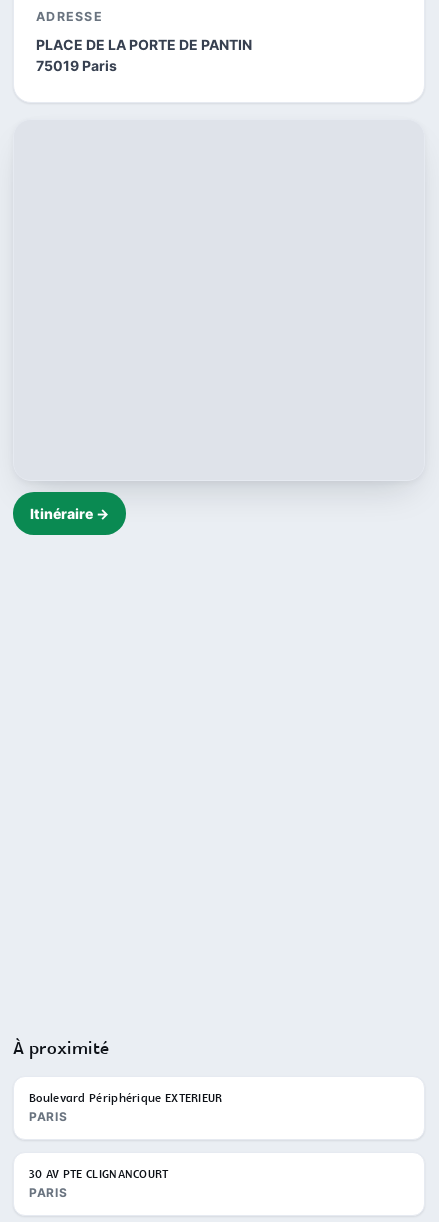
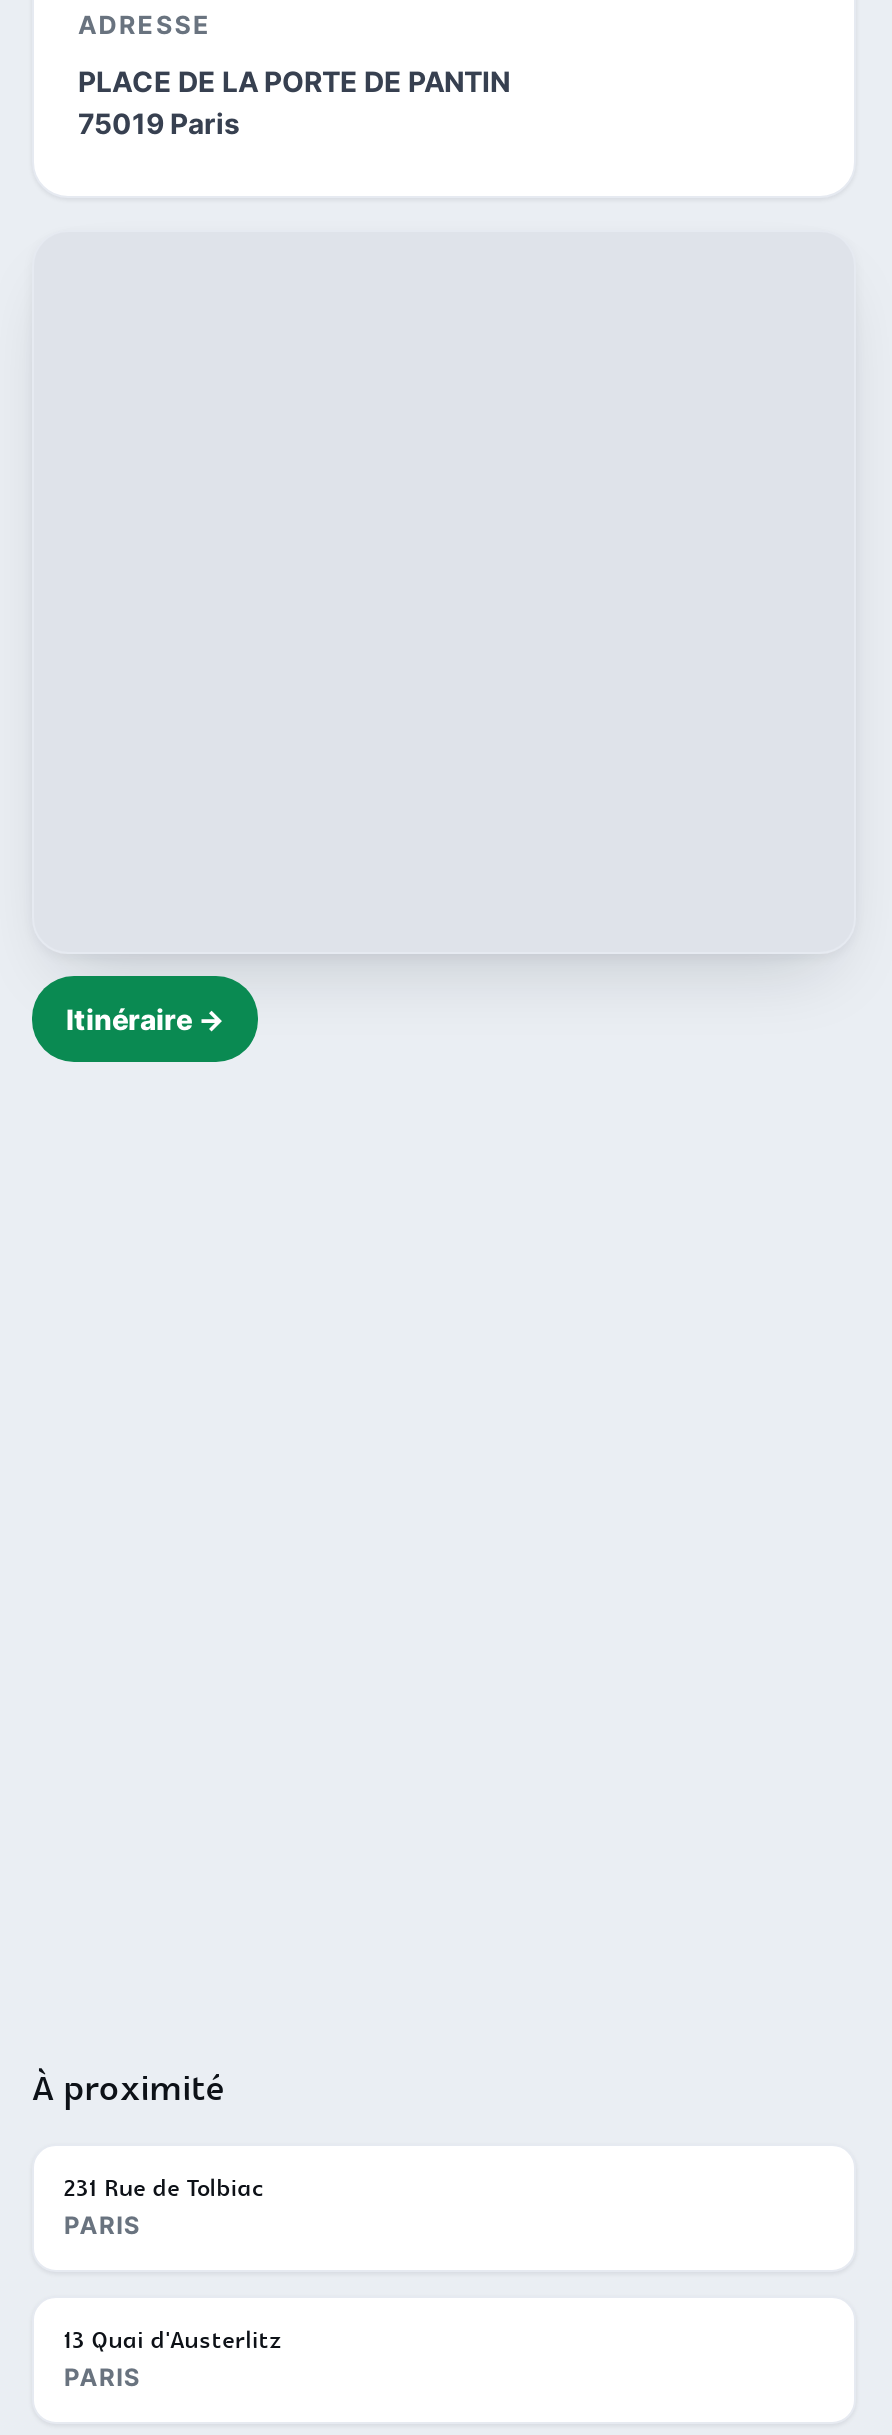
- Boulevard Périphérique EXTERIEUR
+ 231 Rue de Tolbiac

- 30 AV PTE CLIGNANCOURT
+ 13 Quai d'Austerlitz
